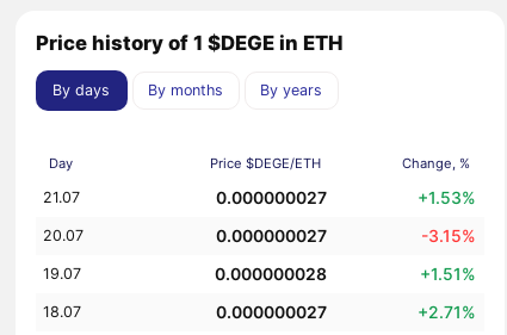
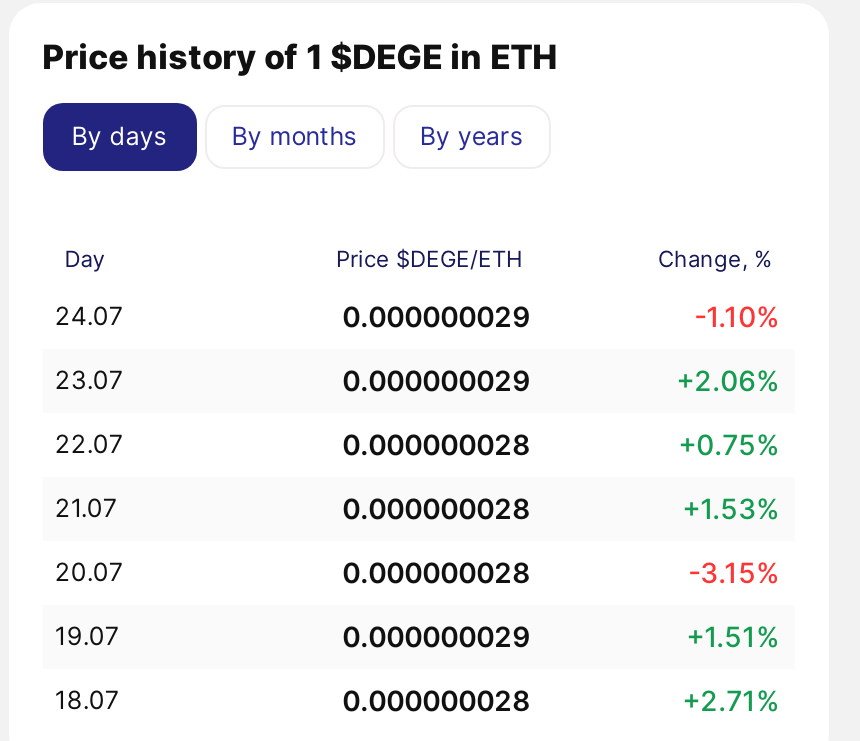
+ 24.07
+ 0.000000029
+ -1.10%
+ 23.07
+ 0.000000029
+ +2.06%
+ 22.07
+ 0.000000028
+ +0.75%

- 0.000000027
+ 0.000000028

- 0.000000027
+ 0.000000028

- 0.000000028
+ 0.000000029

- 0.000000027
+ 0.000000028
